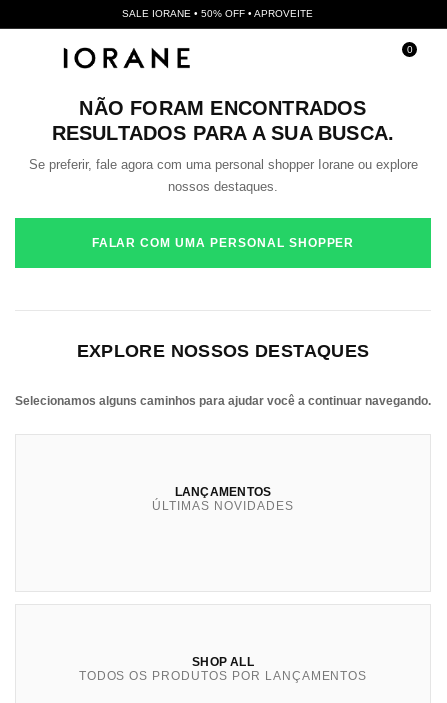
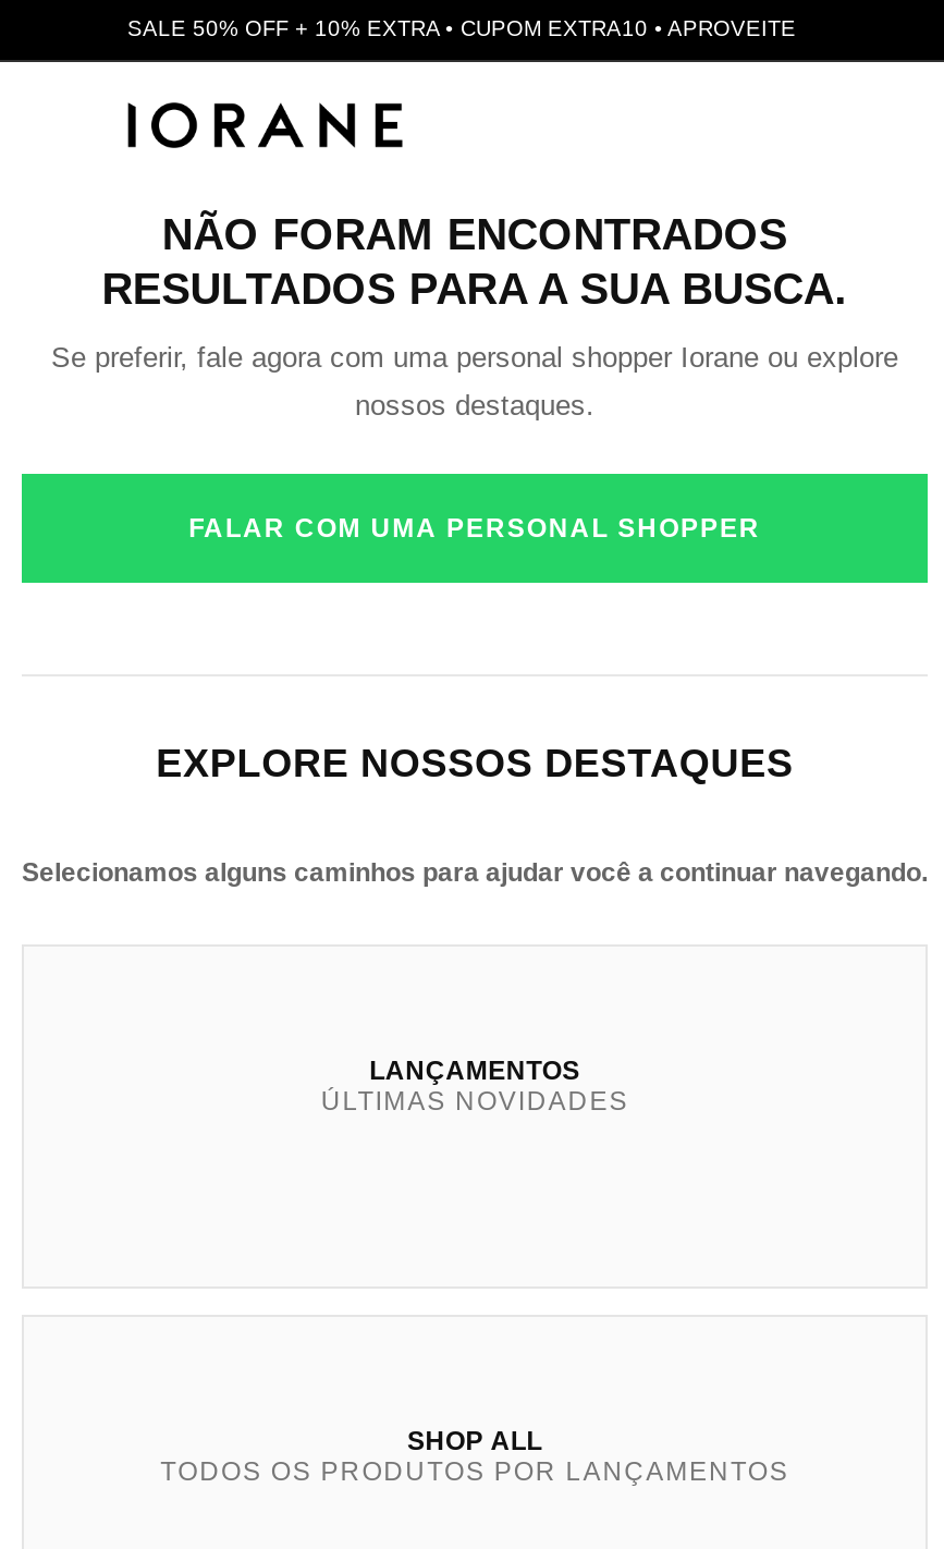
- SALE IORANE • 50% OFF • APROVEITE
- 0
+ SALE 50% OFF + 10% EXTRA • CUPOM EXTRA10 • APROVEITE
